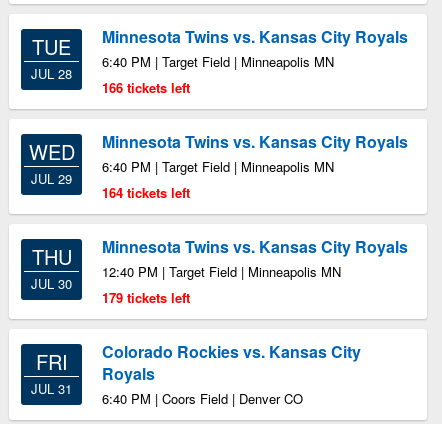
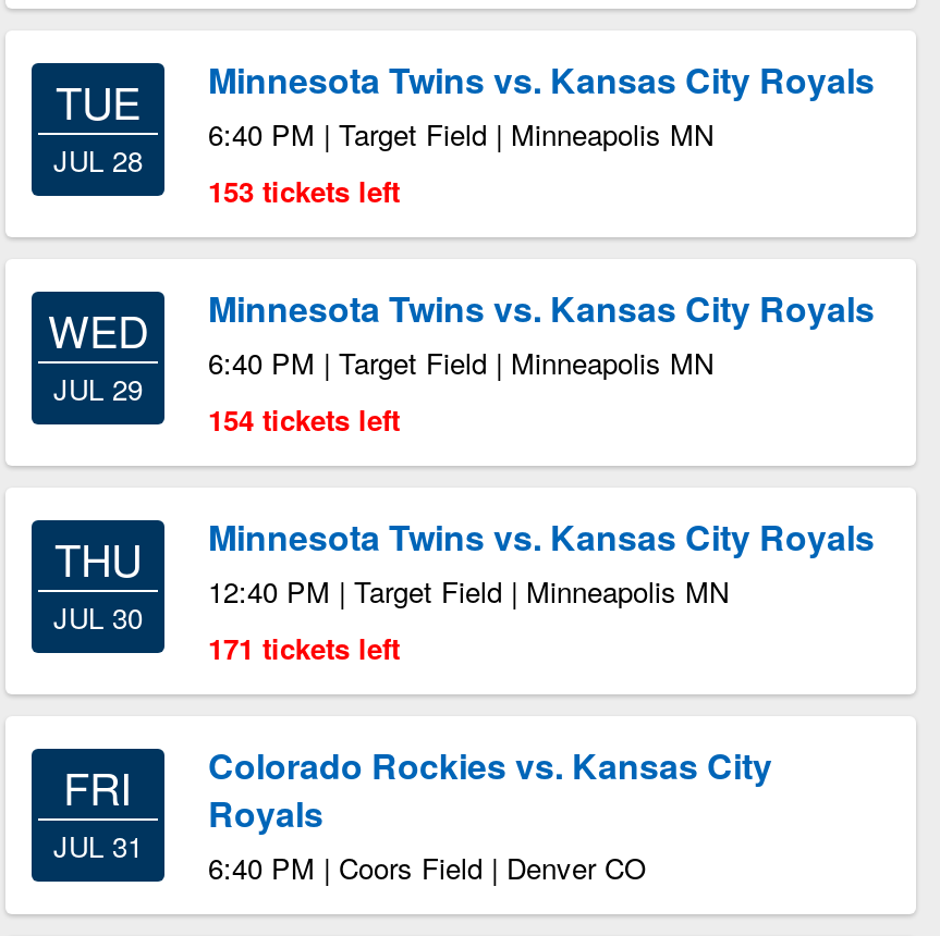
- 166 tickets left
+ 153 tickets left

- 164 tickets left
+ 154 tickets left

- 179 tickets left
+ 171 tickets left
